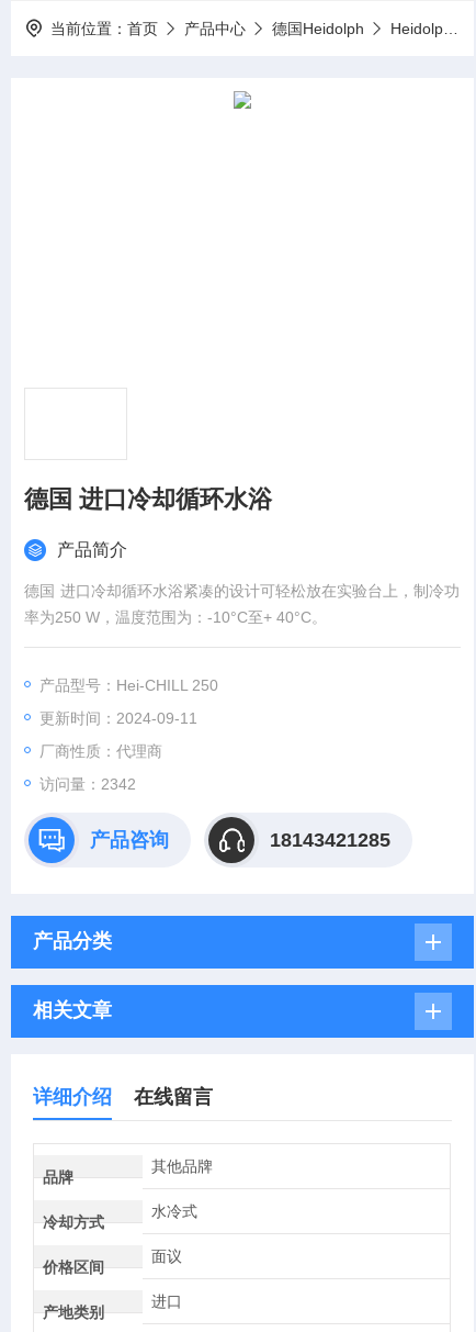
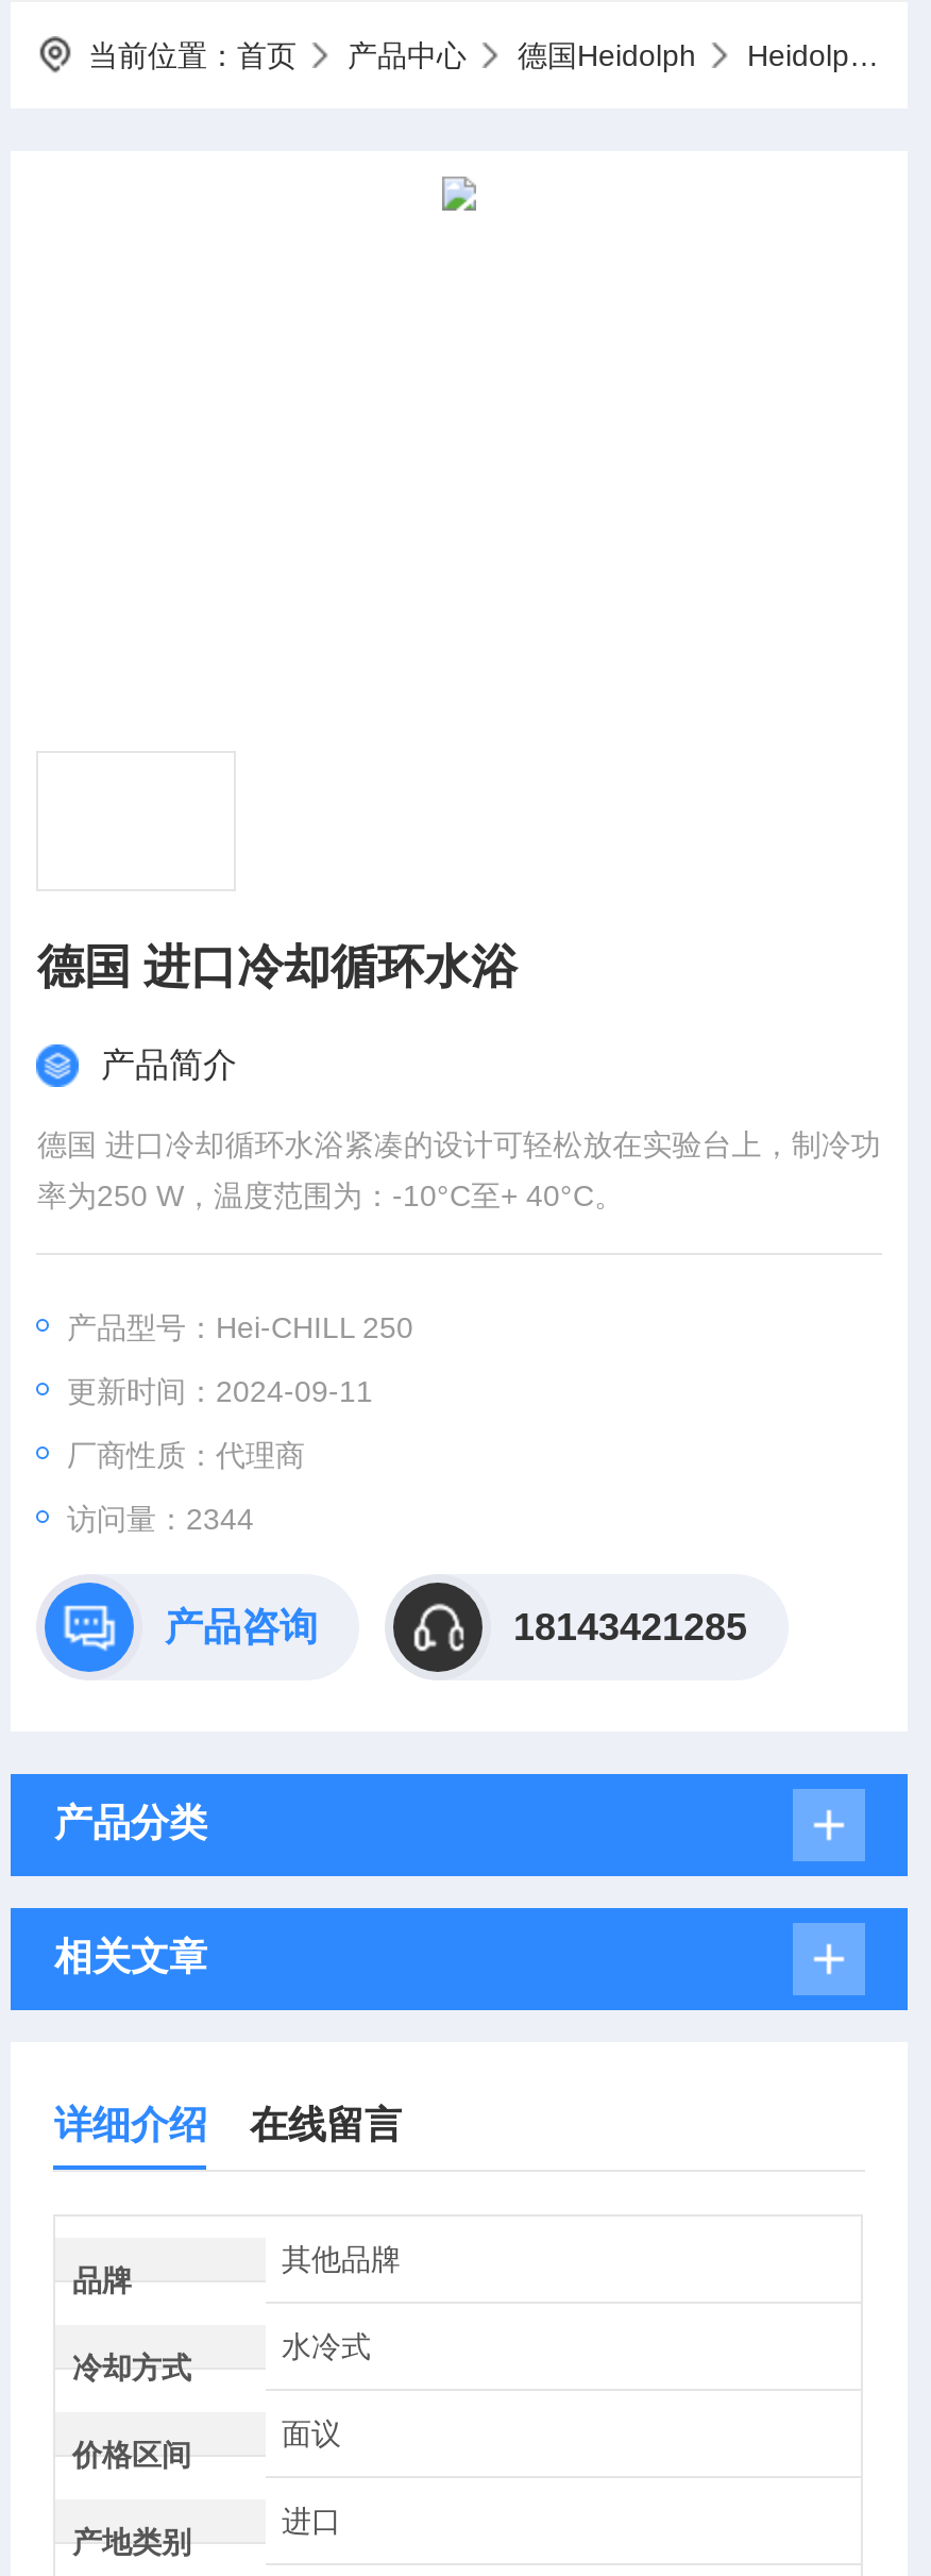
- 访问量：2342
+ 访问量：2344
